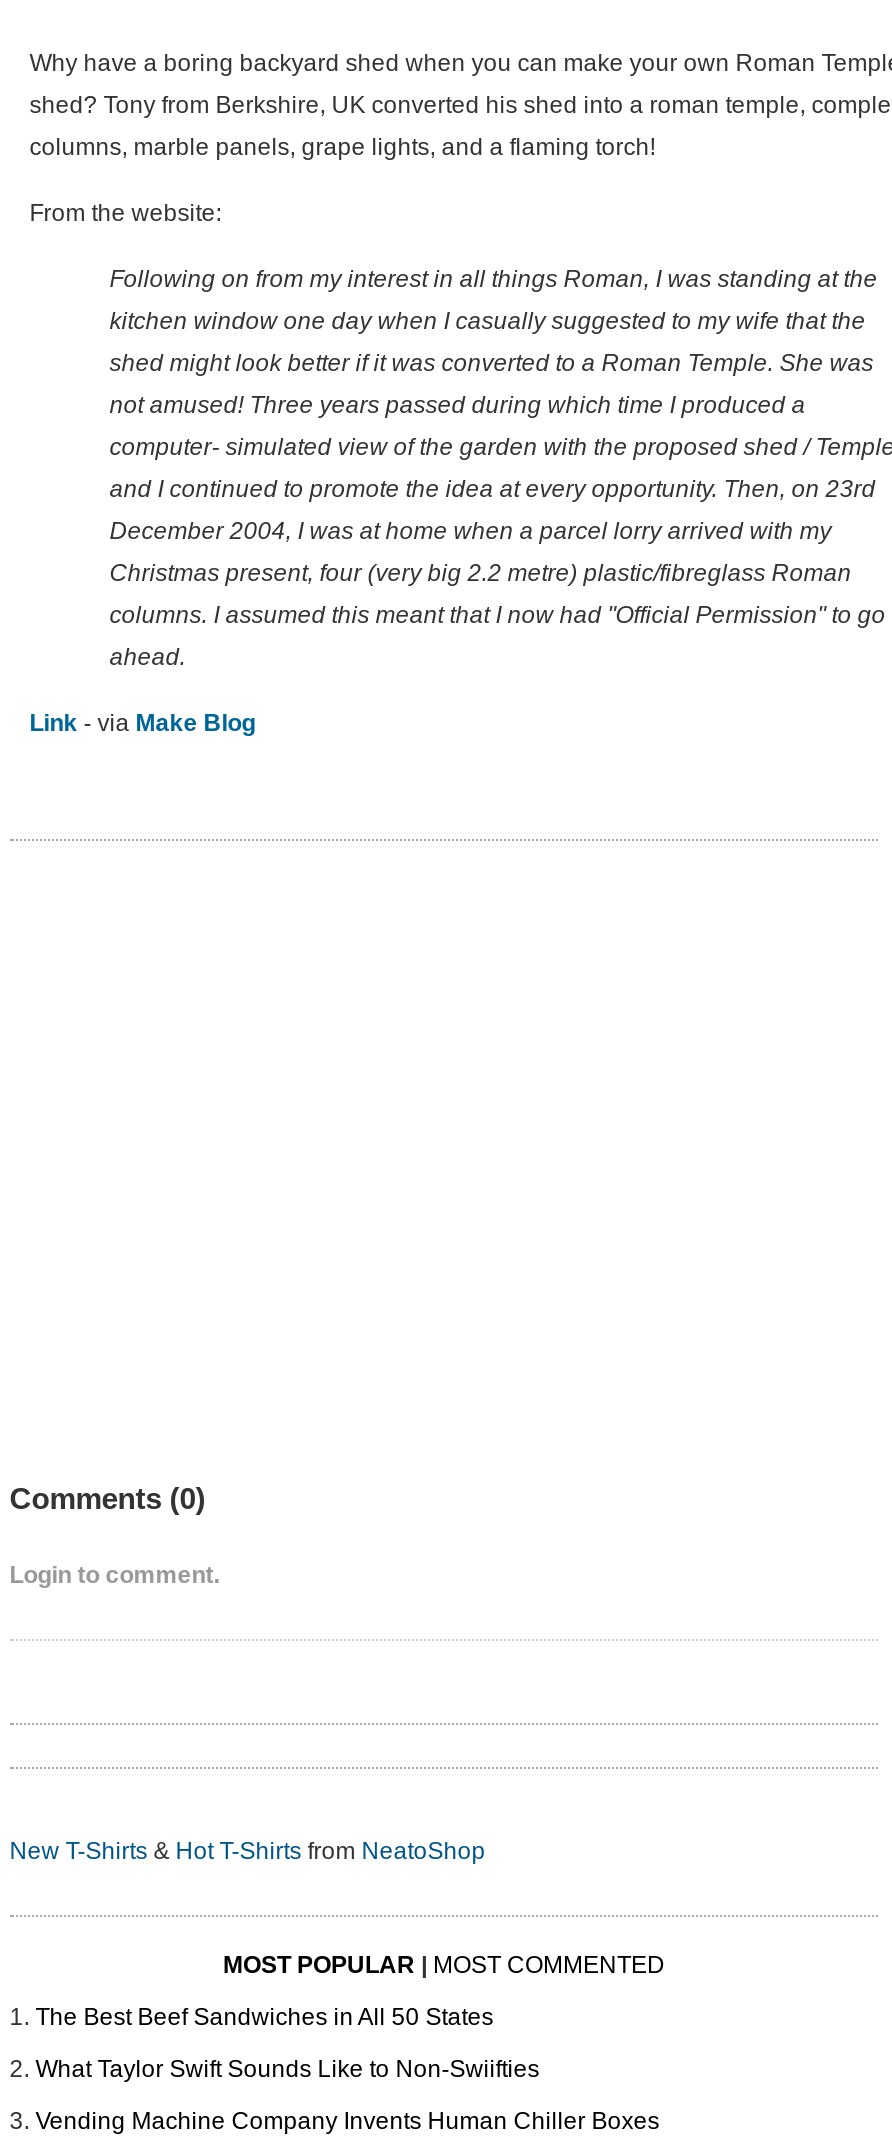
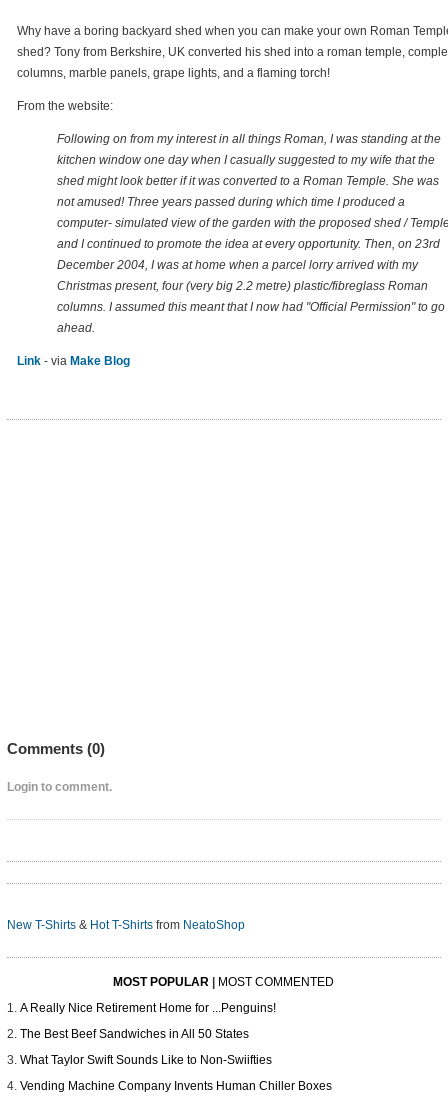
+ A Really Nice Retirement Home for ...Penguins!
